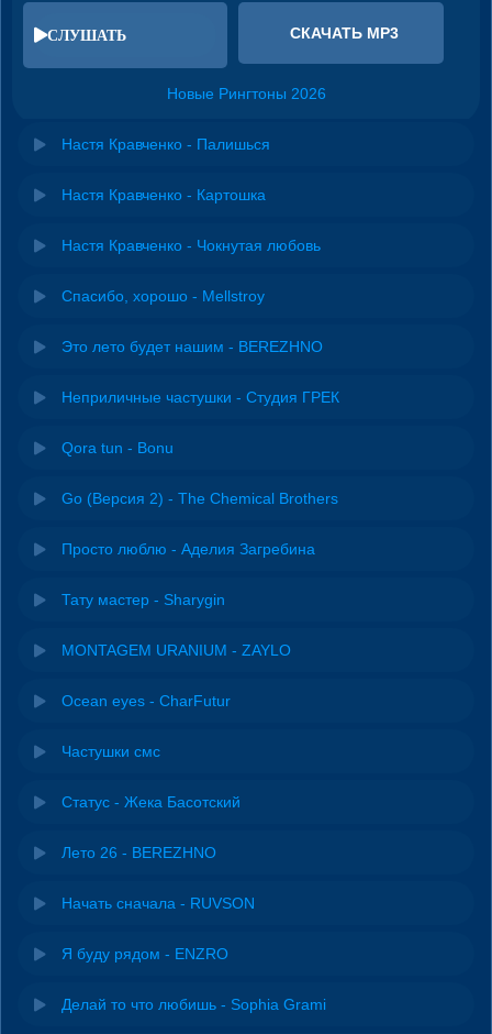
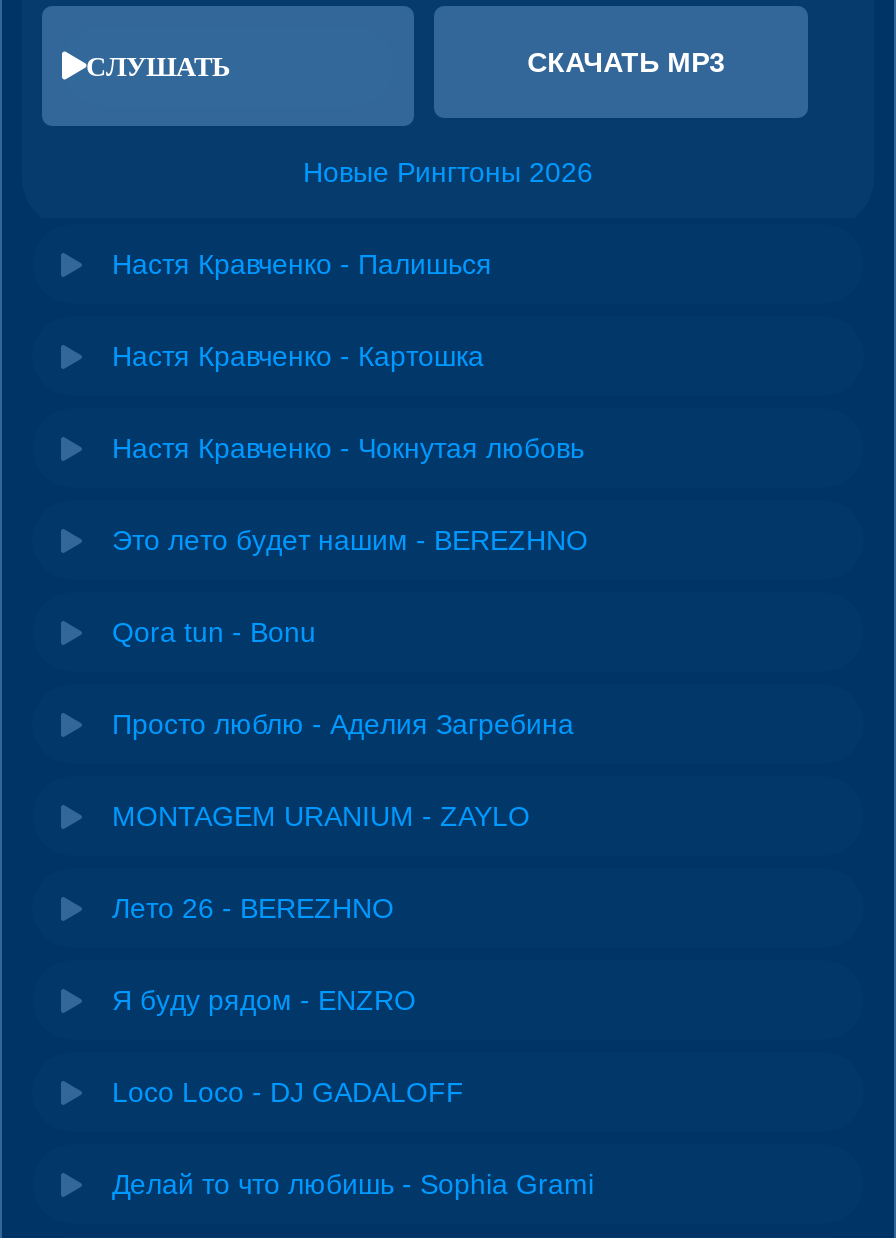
- Спасибо, хорошо - Mellstroy

- Неприличные частушки - Студия ГРЕК

- Go (Версия 2) - The Chemical Brothers

- Тату мастер - Sharygin

- Ocean eyes - CharFutur
- Частушки смс
- Статус - Жека Басотский

- Начать сначала - RUVSON

moved up: Я буду рядом - ENZRO

+ Loco Loco - DJ GADALOFF
